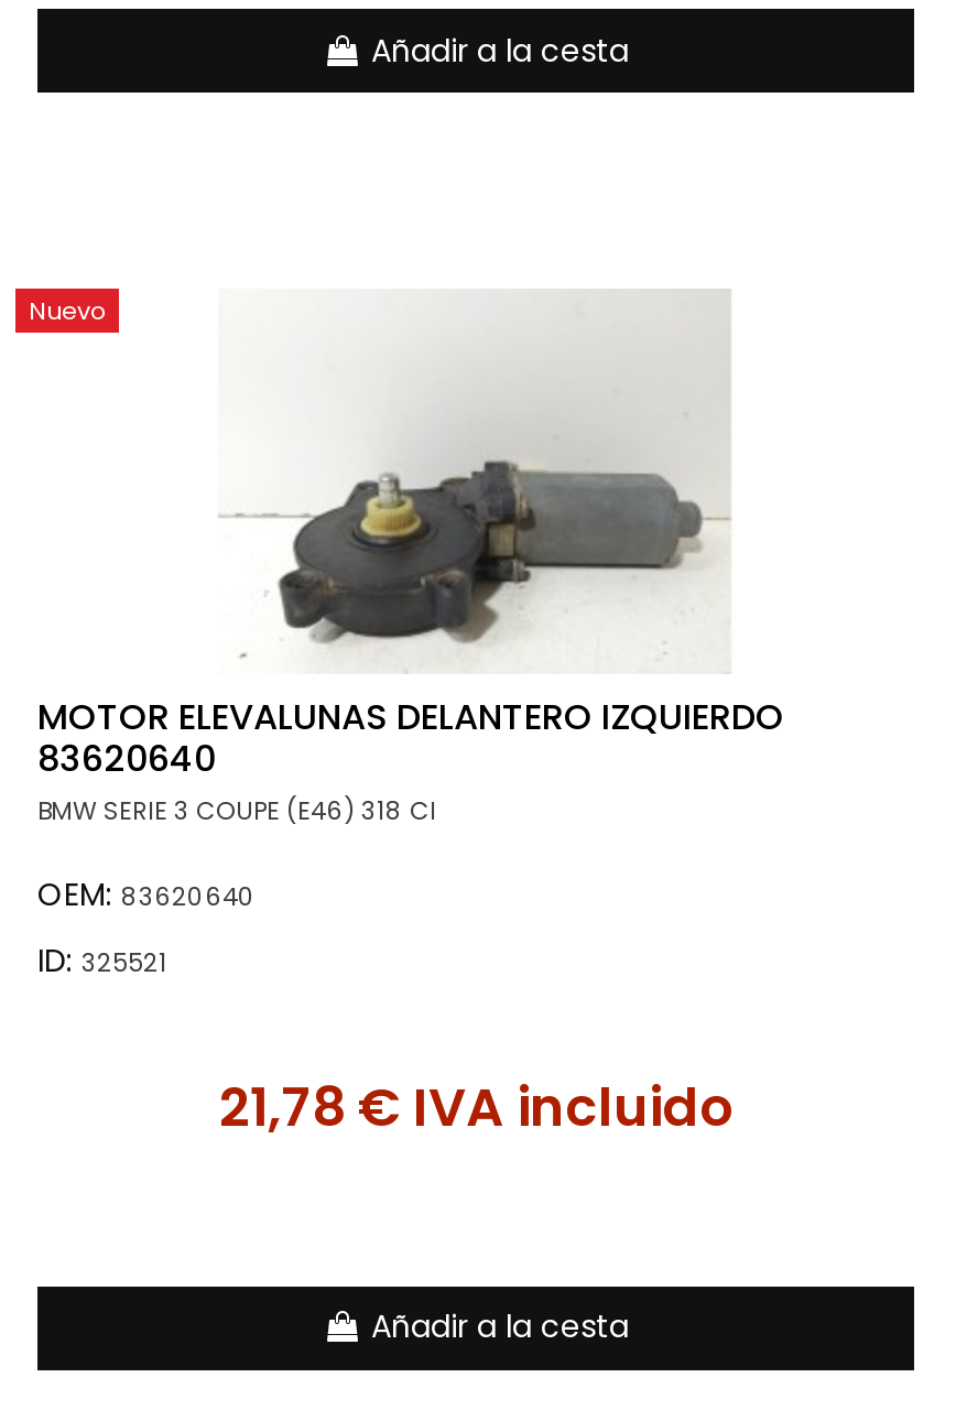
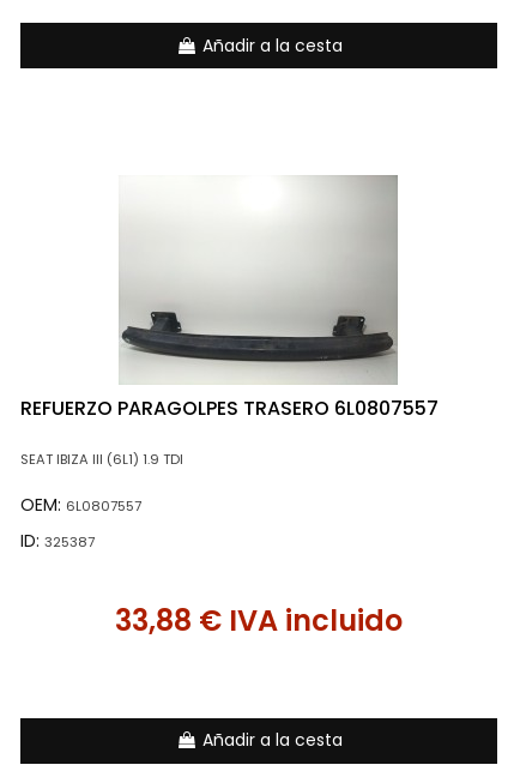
- Nuevo
+ REFUERZO PARAGOLPES TRASERO 6L0807557

- [image]
+ [image]

- MOTOR ELEVALUNAS DELANTERO IZQUIERDO
- 83620640
- BMW SERIE 3 COUPE (E46) 318 CI
+ SEAT IBIZA III (6L1) 1.9 TDI

- OEM: 83620640
+ OEM: 6L0807557

- ID: 325521
+ ID: 325387

- 21,78 € IVA incluido
+ 33,88 € IVA incluido
